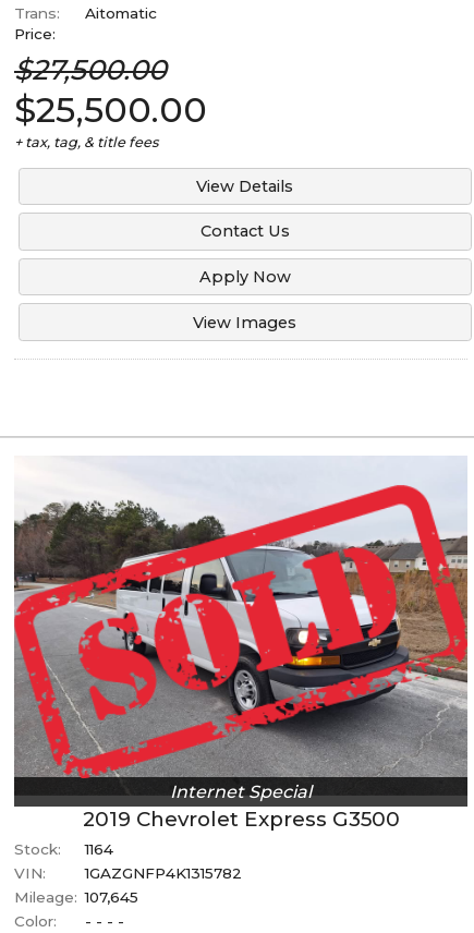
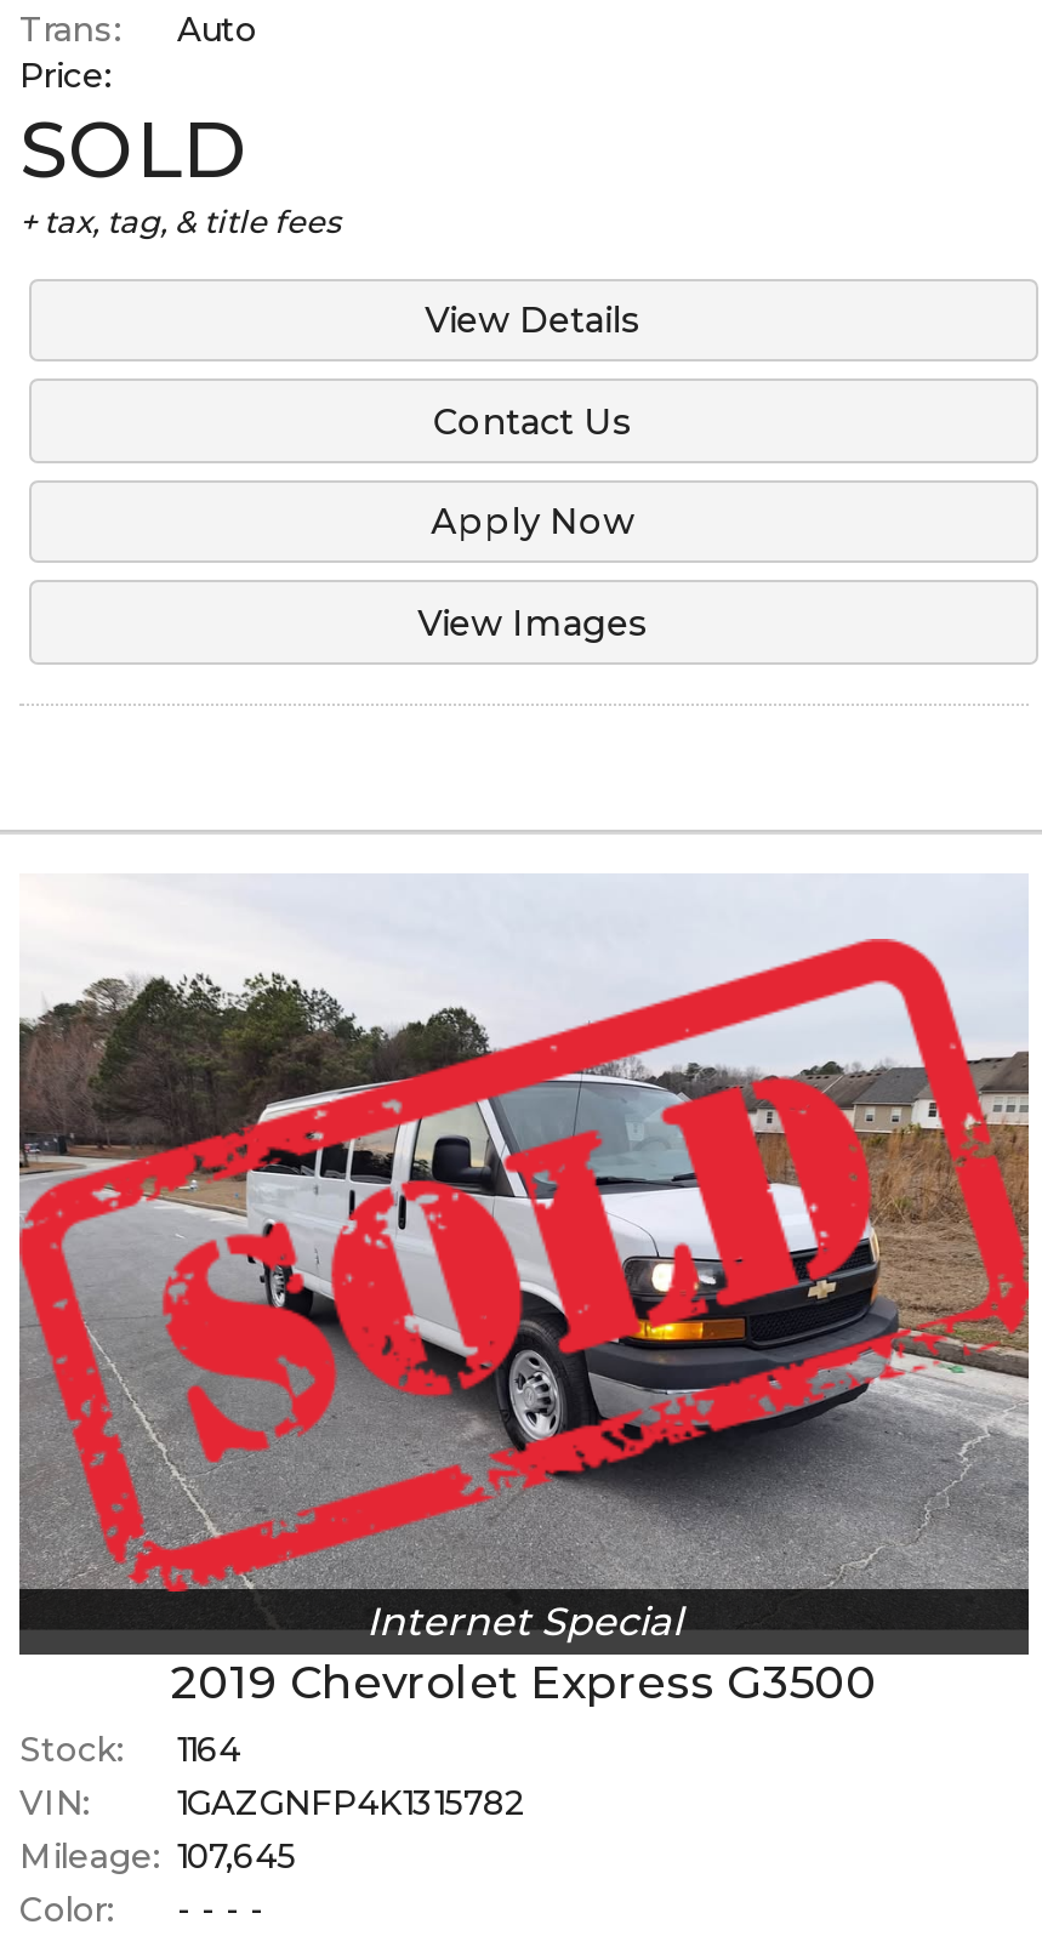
- Aitomatic
+ Auto

- $27,500.00
- $25,500.00
+ SOLD
